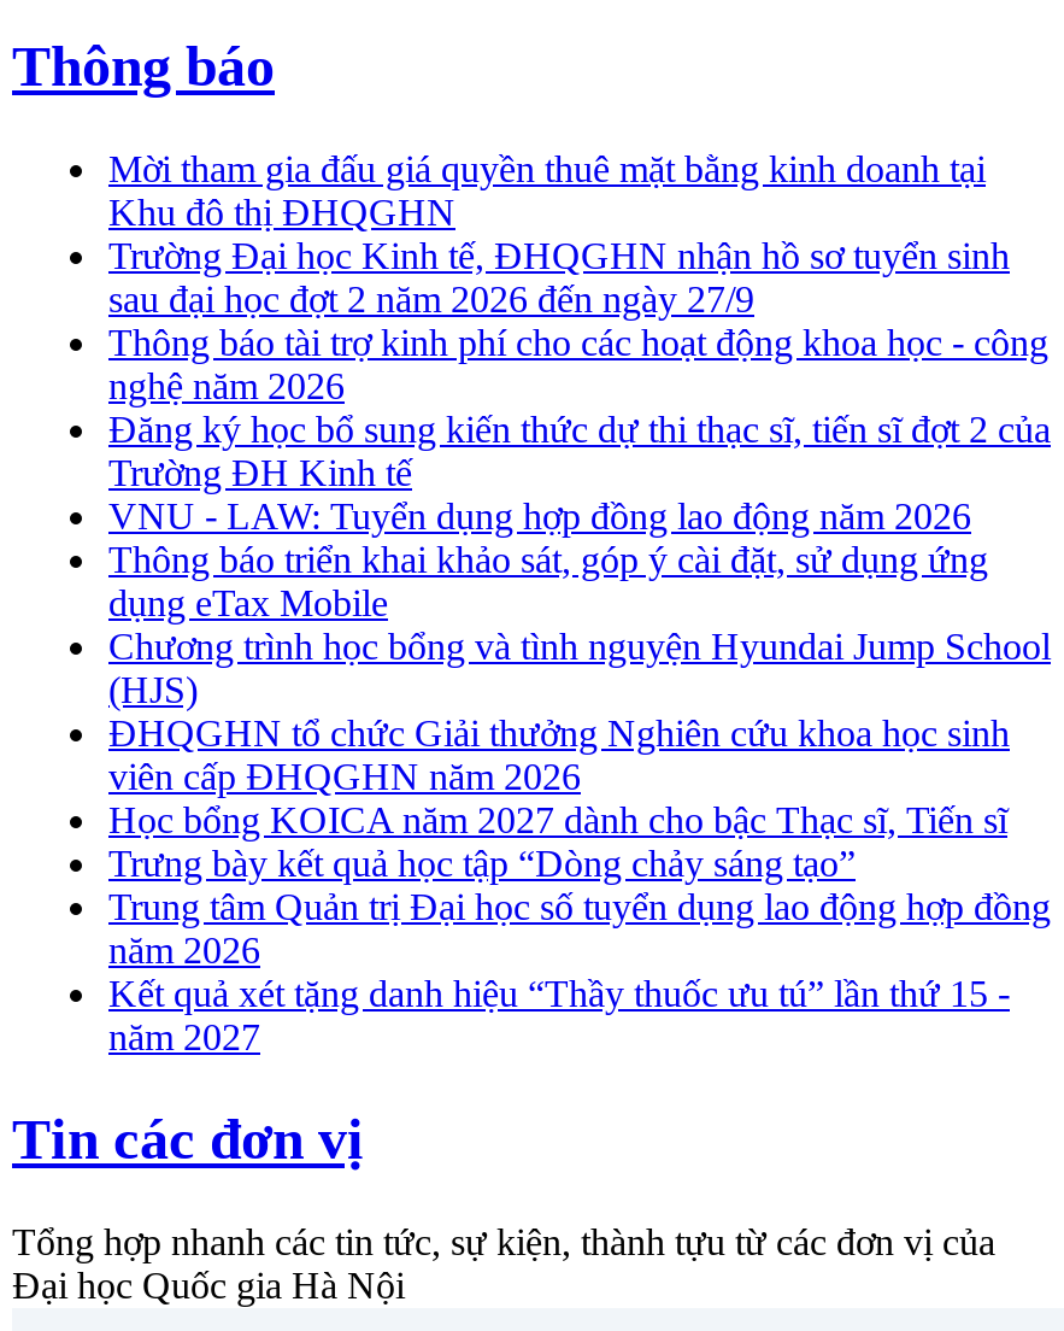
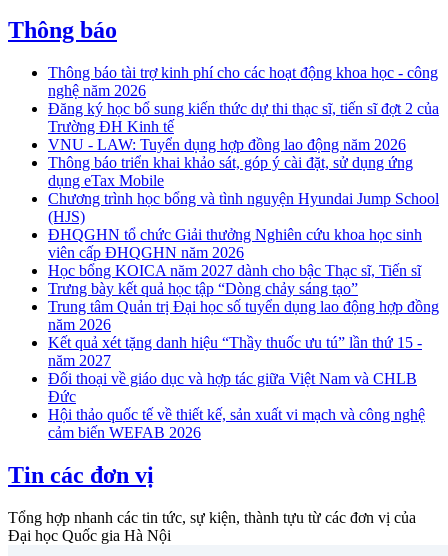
- Mời tham gia đấu giá quyền thuê mặt bằng kinh doanh tại
- Khu đô thị ĐHQGHN
- Trường Đại học Kinh tế, ĐHQGHN nhận hồ sơ tuyển sinh
- sau đại học đợt 2 năm 2026 đến ngày 27/9

moved up: Thông báo tài trợ kinh phí cho các hoạt động khoa học - công | nghệ năm 2026 | Đăng ký học bổ sung kiến thức dự thi thạc sĩ, tiến sĩ đợt 2 của | ... | Kết quả xét tặng danh hiệu “Thầy thuốc ưu tú” lần thứ 15 - | năm 2027

+ Đối thoại về giáo dục và hợp tác giữa Việt Nam và CHLB
+ Đức
+ Hội thảo quốc tế về thiết kế, sản xuất vi mạch và công nghệ
+ cảm biến WEFAB 2026
